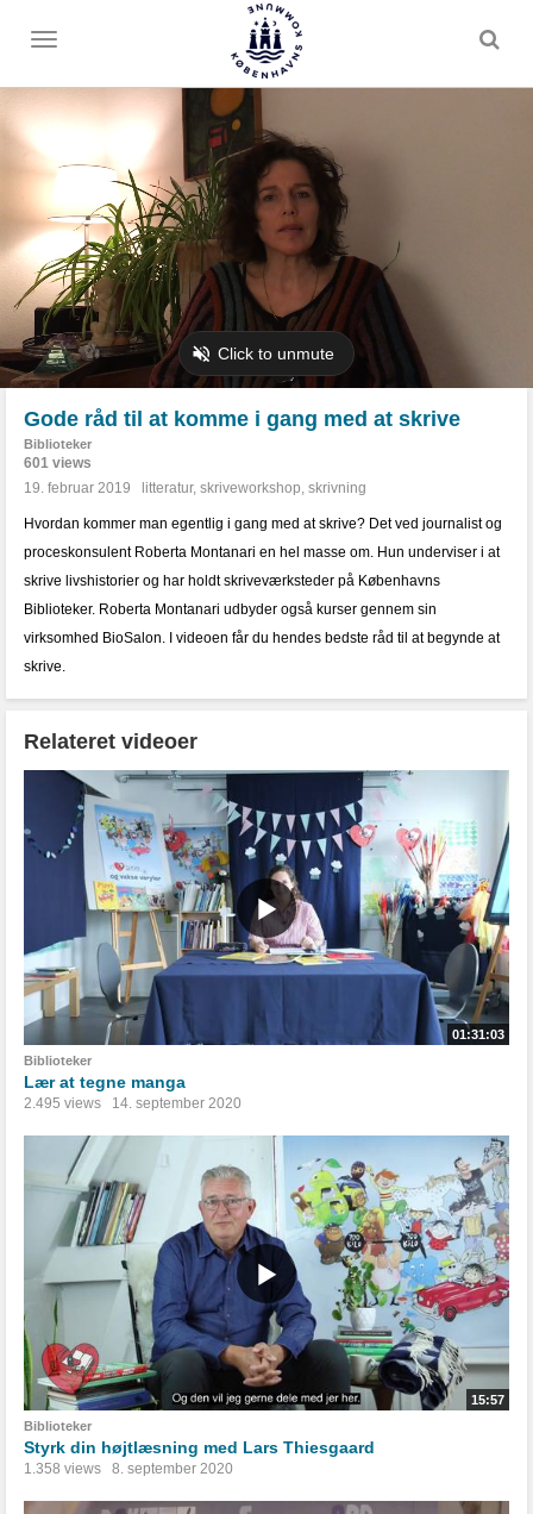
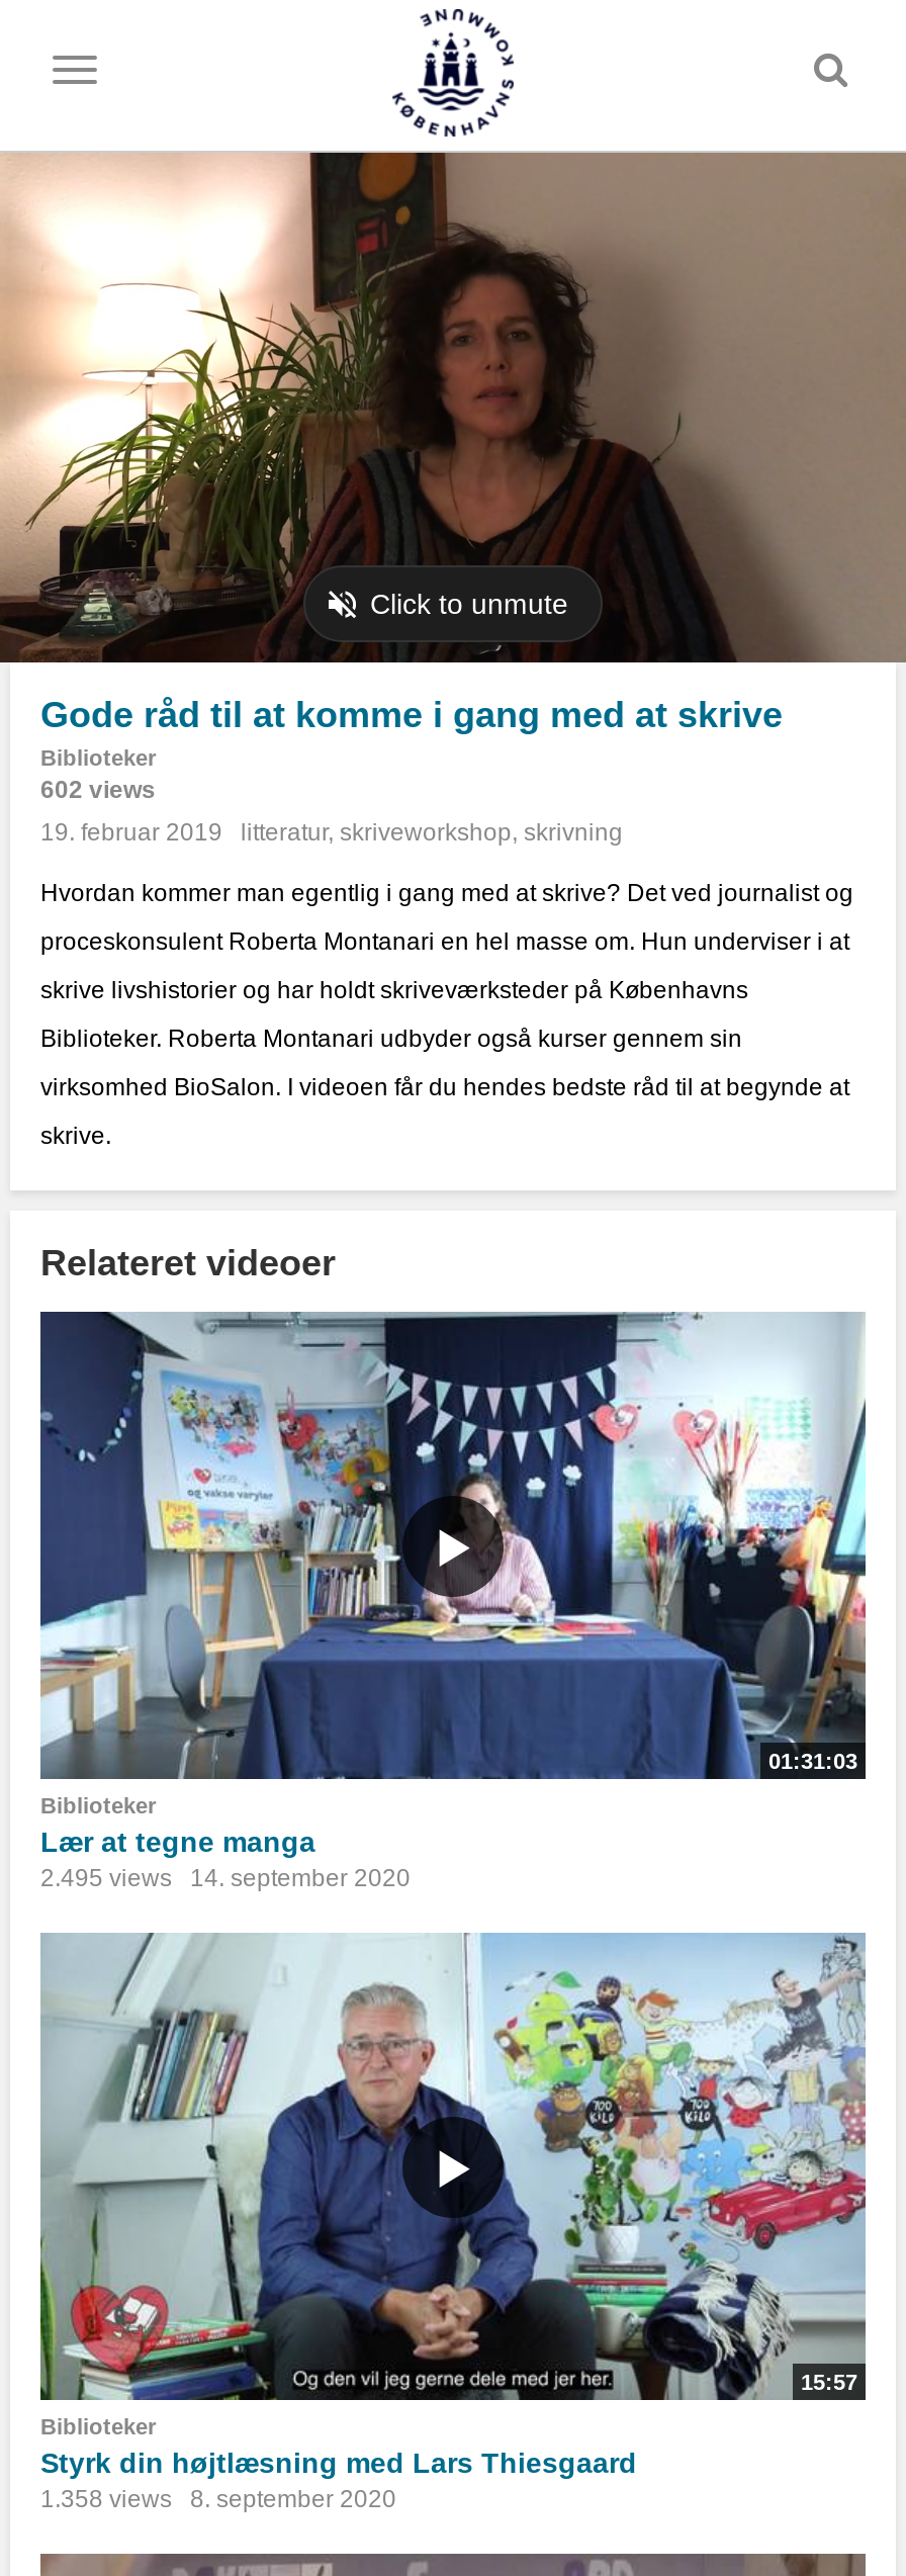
- 601 views
+ 602 views
